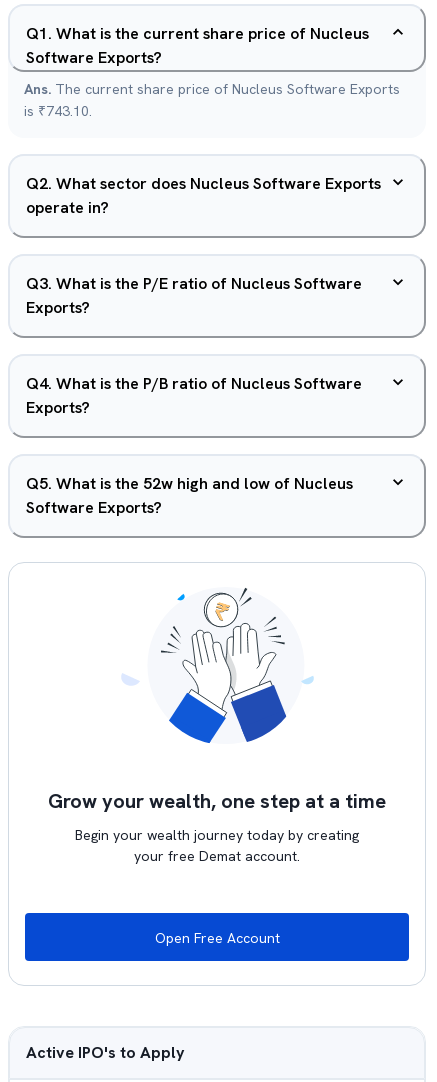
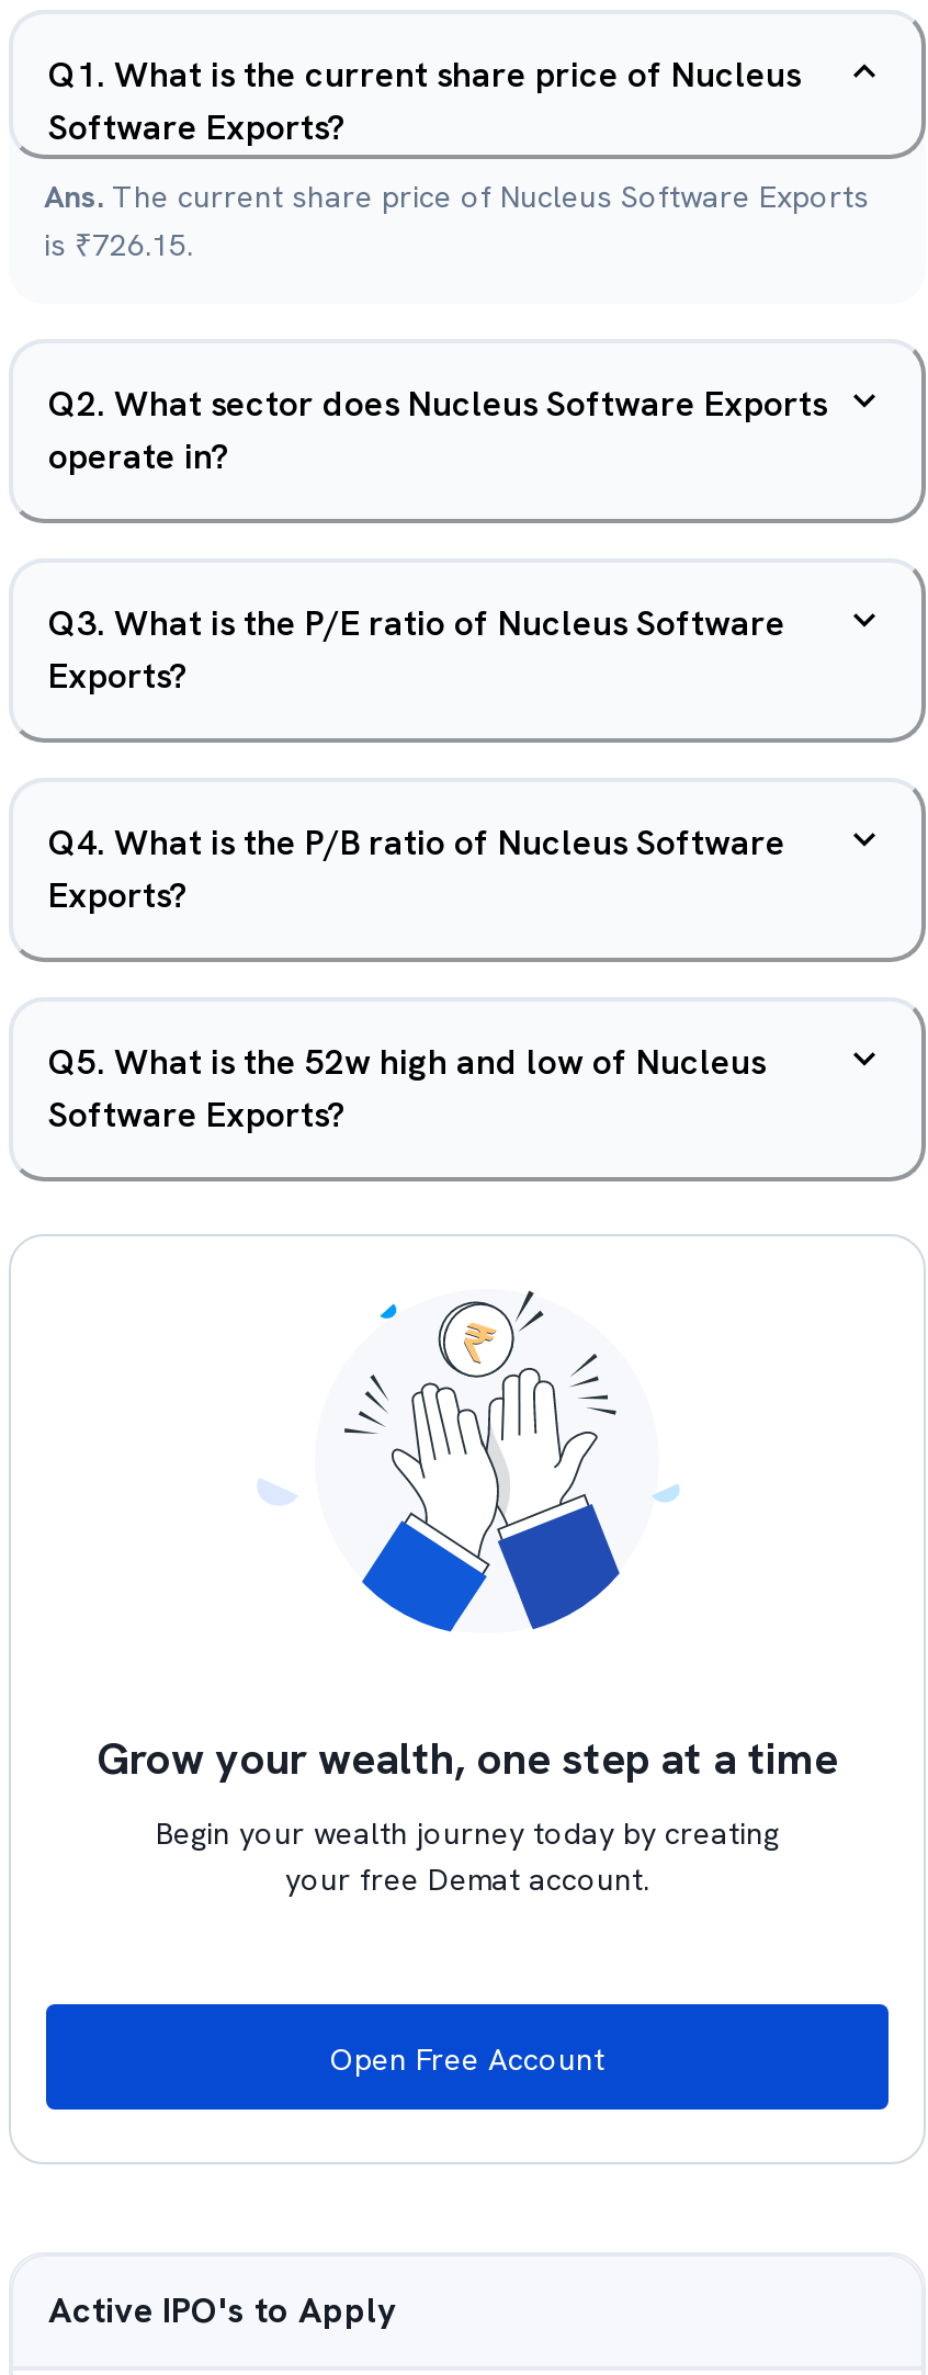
- is ₹743.10.
+ is ₹726.15.
